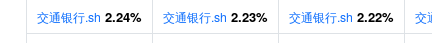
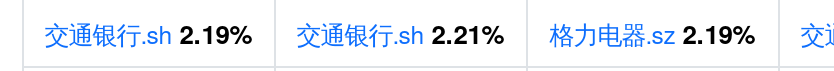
- 交通银行.sh 2.24%
- 交通银行.sh 2.23%
- 交通银行.sh 2.22%
+ 交通银行.sh 2.19%
+ 交通银行.sh 2.21%
+ 格力电器.sz 2.19%
